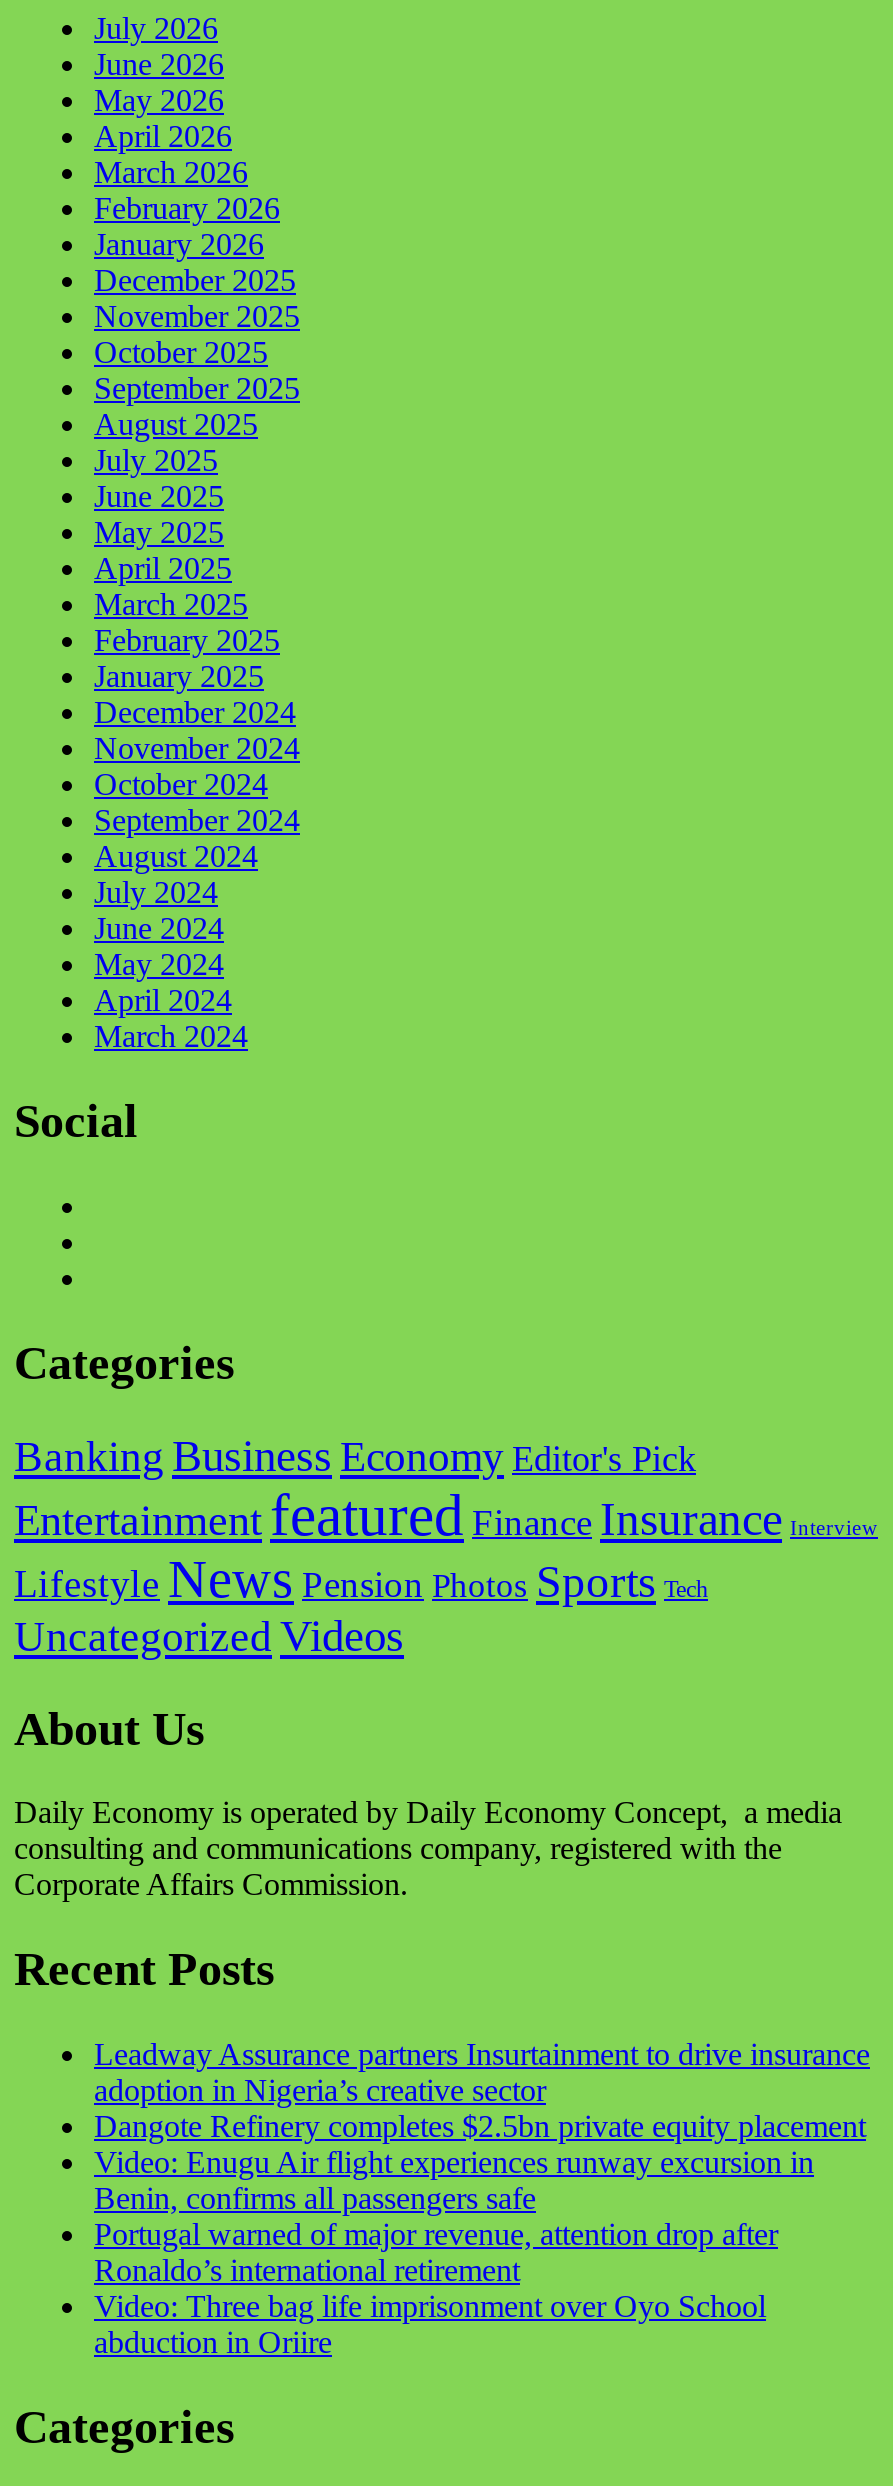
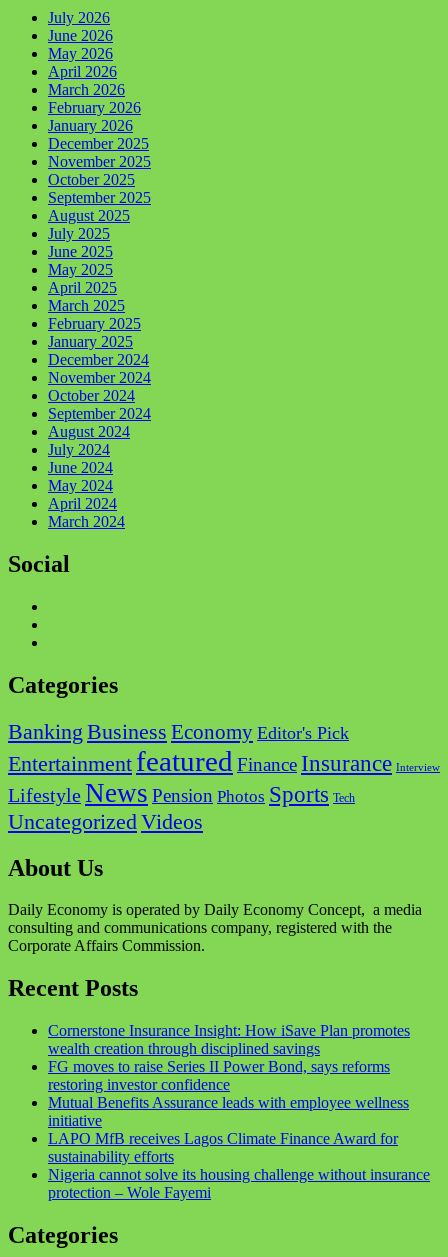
- Leadway Assurance partners Insurtainment to drive insurance
- adoption in Nigeria’s creative sector
- Dangote Refinery completes $2.5bn private equity placement
- Video: Enugu Air flight experiences runway excursion in
- Benin, confirms all passengers safe
- Portugal warned of major revenue, attention drop after
- Ronaldo’s international retirement
- Video: Three bag life imprisonment over Oyo School
- abduction in Oriire
+ Cornerstone Insurance Insight: How iSave Plan promotes
+ wealth creation through disciplined savings
+ FG moves to raise Series II Power Bond, says reforms
+ restoring investor confidence
+ Mutual Benefits Assurance leads with employee wellness
+ initiative
+ LAPO MfB receives Lagos Climate Finance Award for
+ sustainability efforts
+ Nigeria cannot solve its housing challenge without insurance
+ protection – Wole Fayemi
